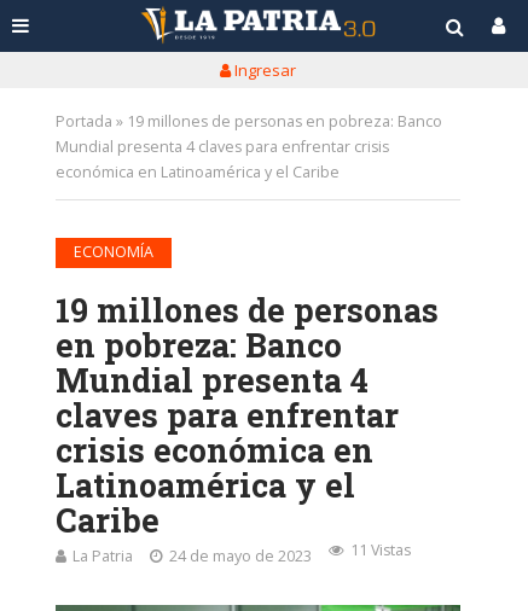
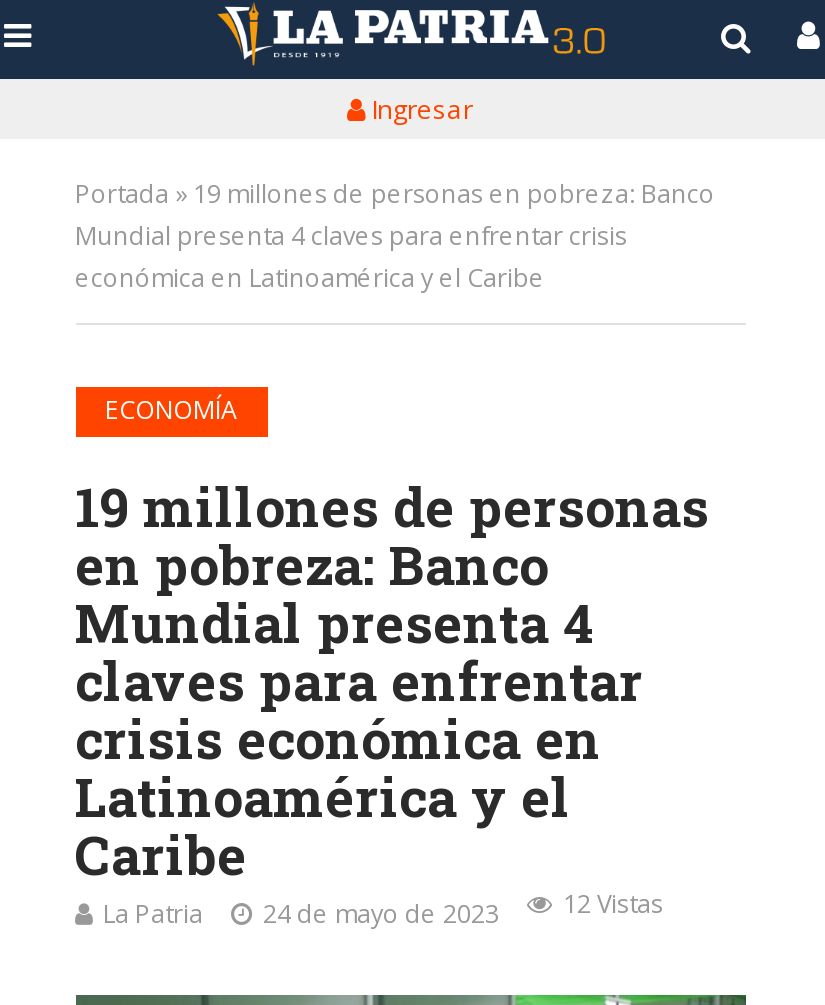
- La Patria 24 de mayo de 2023 11 Vistas
+ La Patria 24 de mayo de 2023 12 Vistas
